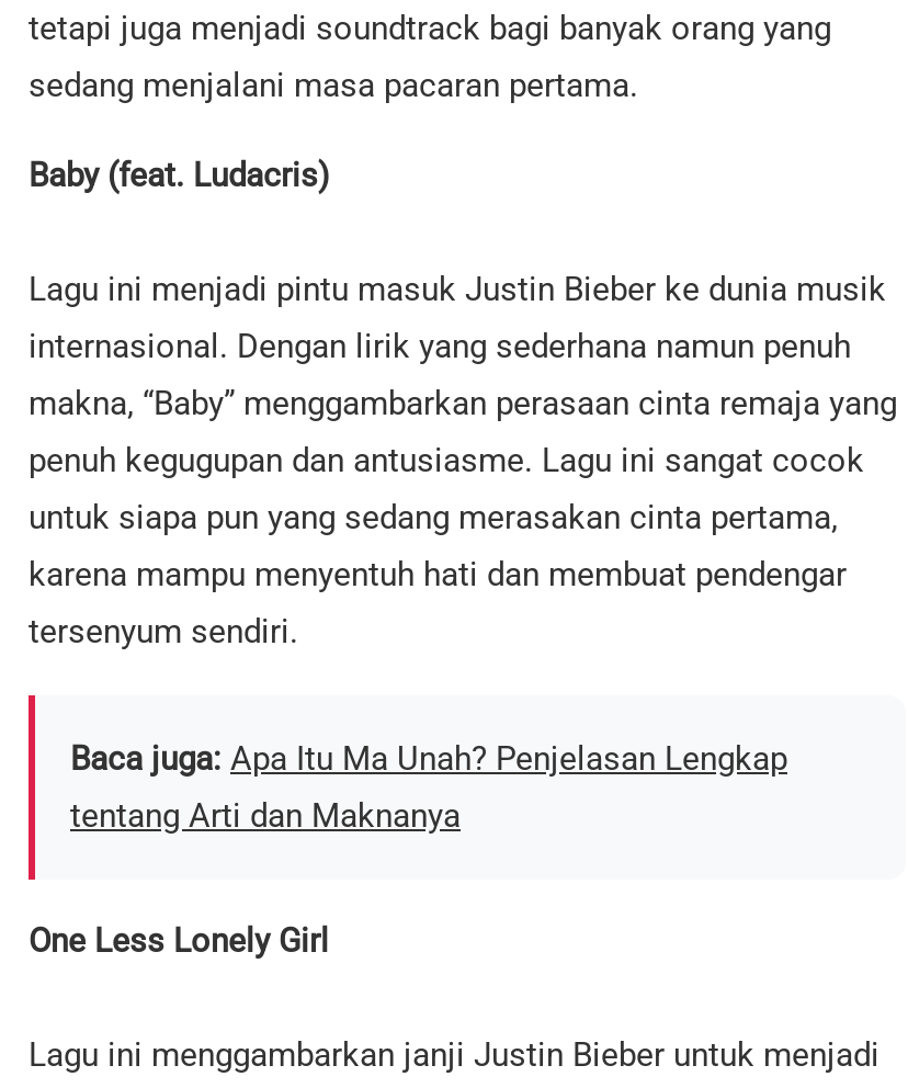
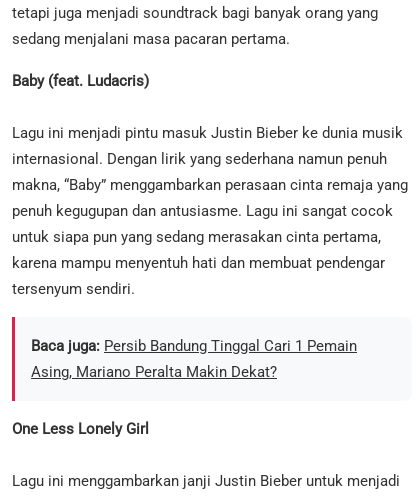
- Baca juga: Apa Itu Ma Unah? Penjelasan Lengkap
- tentang Arti dan Maknanya
+ Baca juga: Persib Bandung Tinggal Cari 1 Pemain
+ Asing, Mariano Peralta Makin Dekat?
